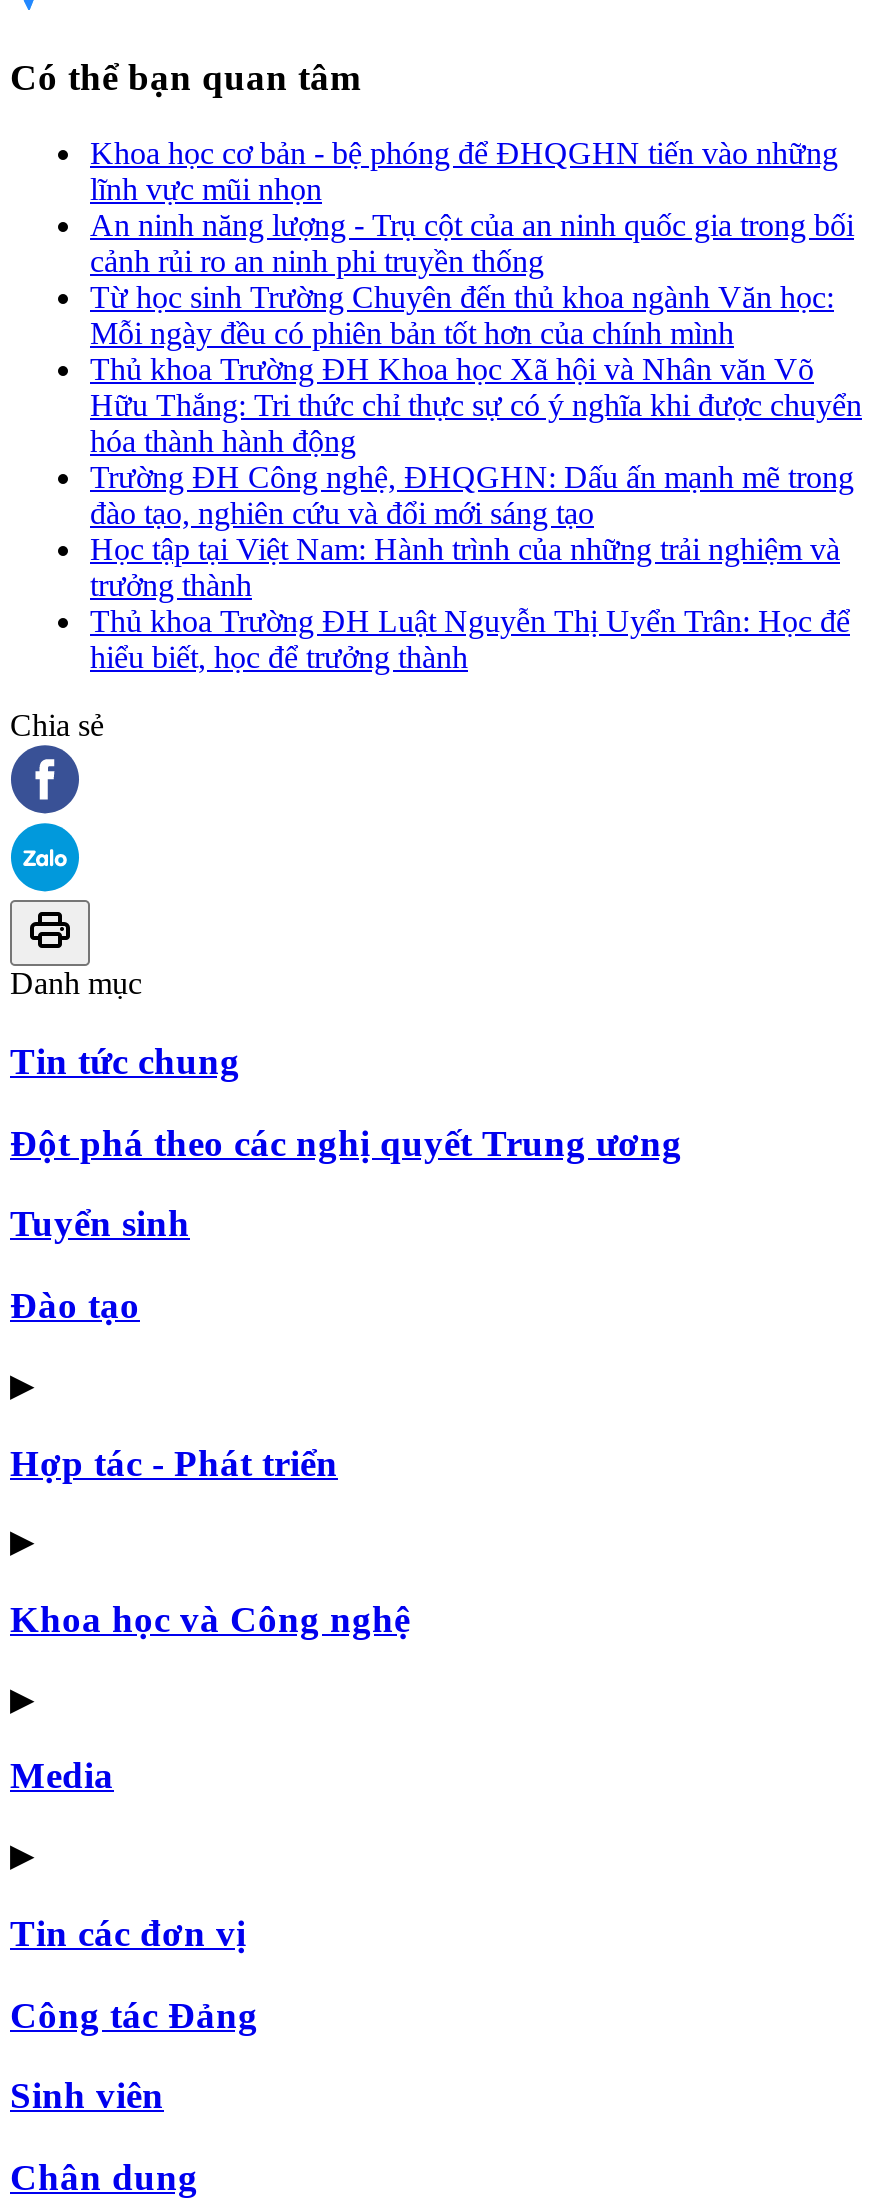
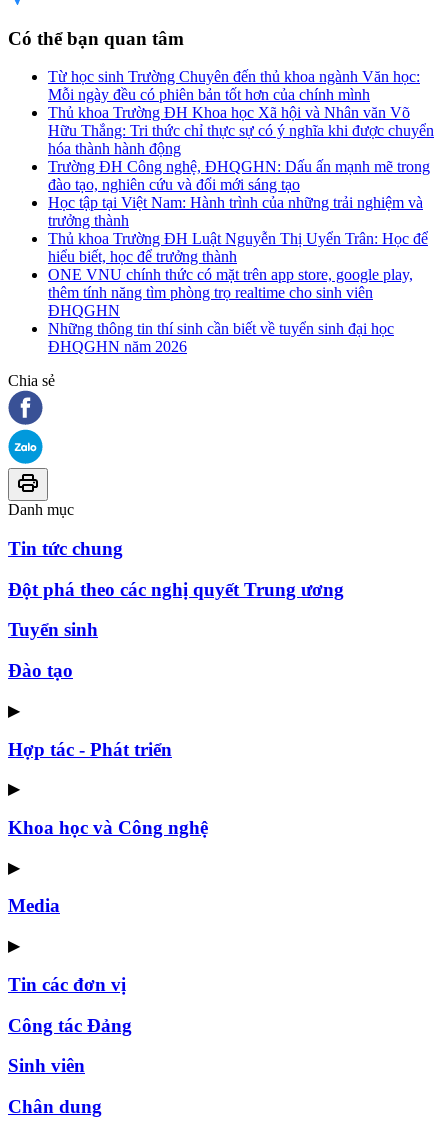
- Khoa học cơ bản - bệ phóng để ĐHQGHN tiến vào những
- lĩnh vực mũi nhọn
- An ninh năng lượng - Trụ cột của an ninh quốc gia trong bối
- cảnh rủi ro an ninh phi truyền thống

moved up: Từ học sinh Trường Chuyên đến thủ khoa ngành Văn học: | Mỗi ngày đều có phiên bản tốt hơn của chính mình | Thủ khoa Trường ĐH Khoa học Xã hội và Nhân văn Võ | ... | Thủ khoa Trường ĐH Luật Nguyễn Thị Uyển Trân: Học để | hiểu biết, học để trưởng thành

+ ONE VNU chính thức có mặt trên app store, google play,
+ thêm tính năng tìm phòng trọ realtime cho sinh viên
+ ĐHQGHN
+ Những thông tin thí sinh cần biết về tuyển sinh đại học
+ ĐHQGHN năm 2026
